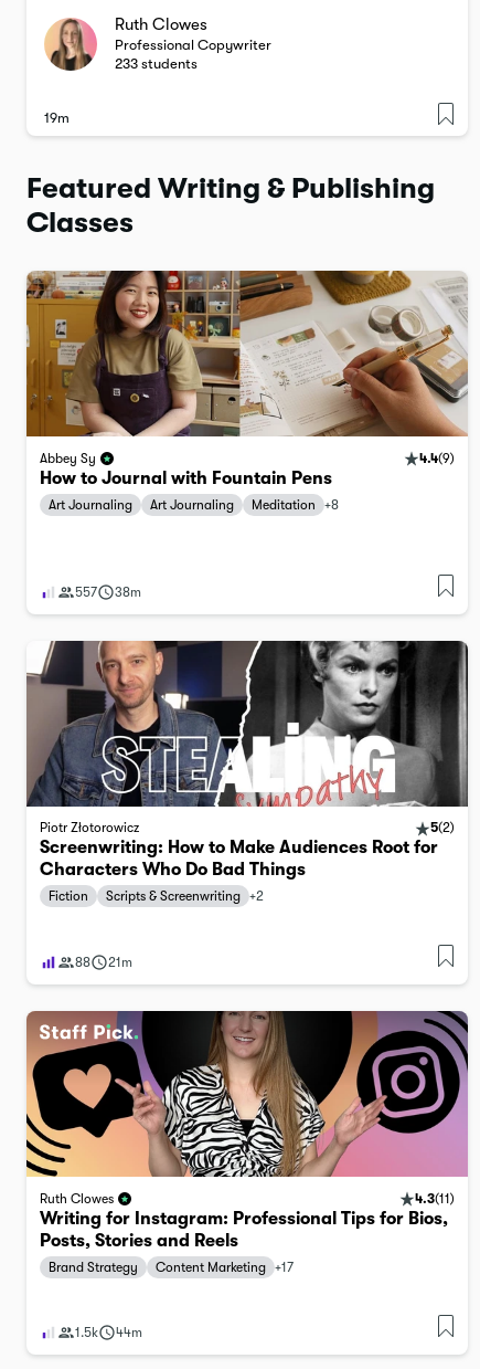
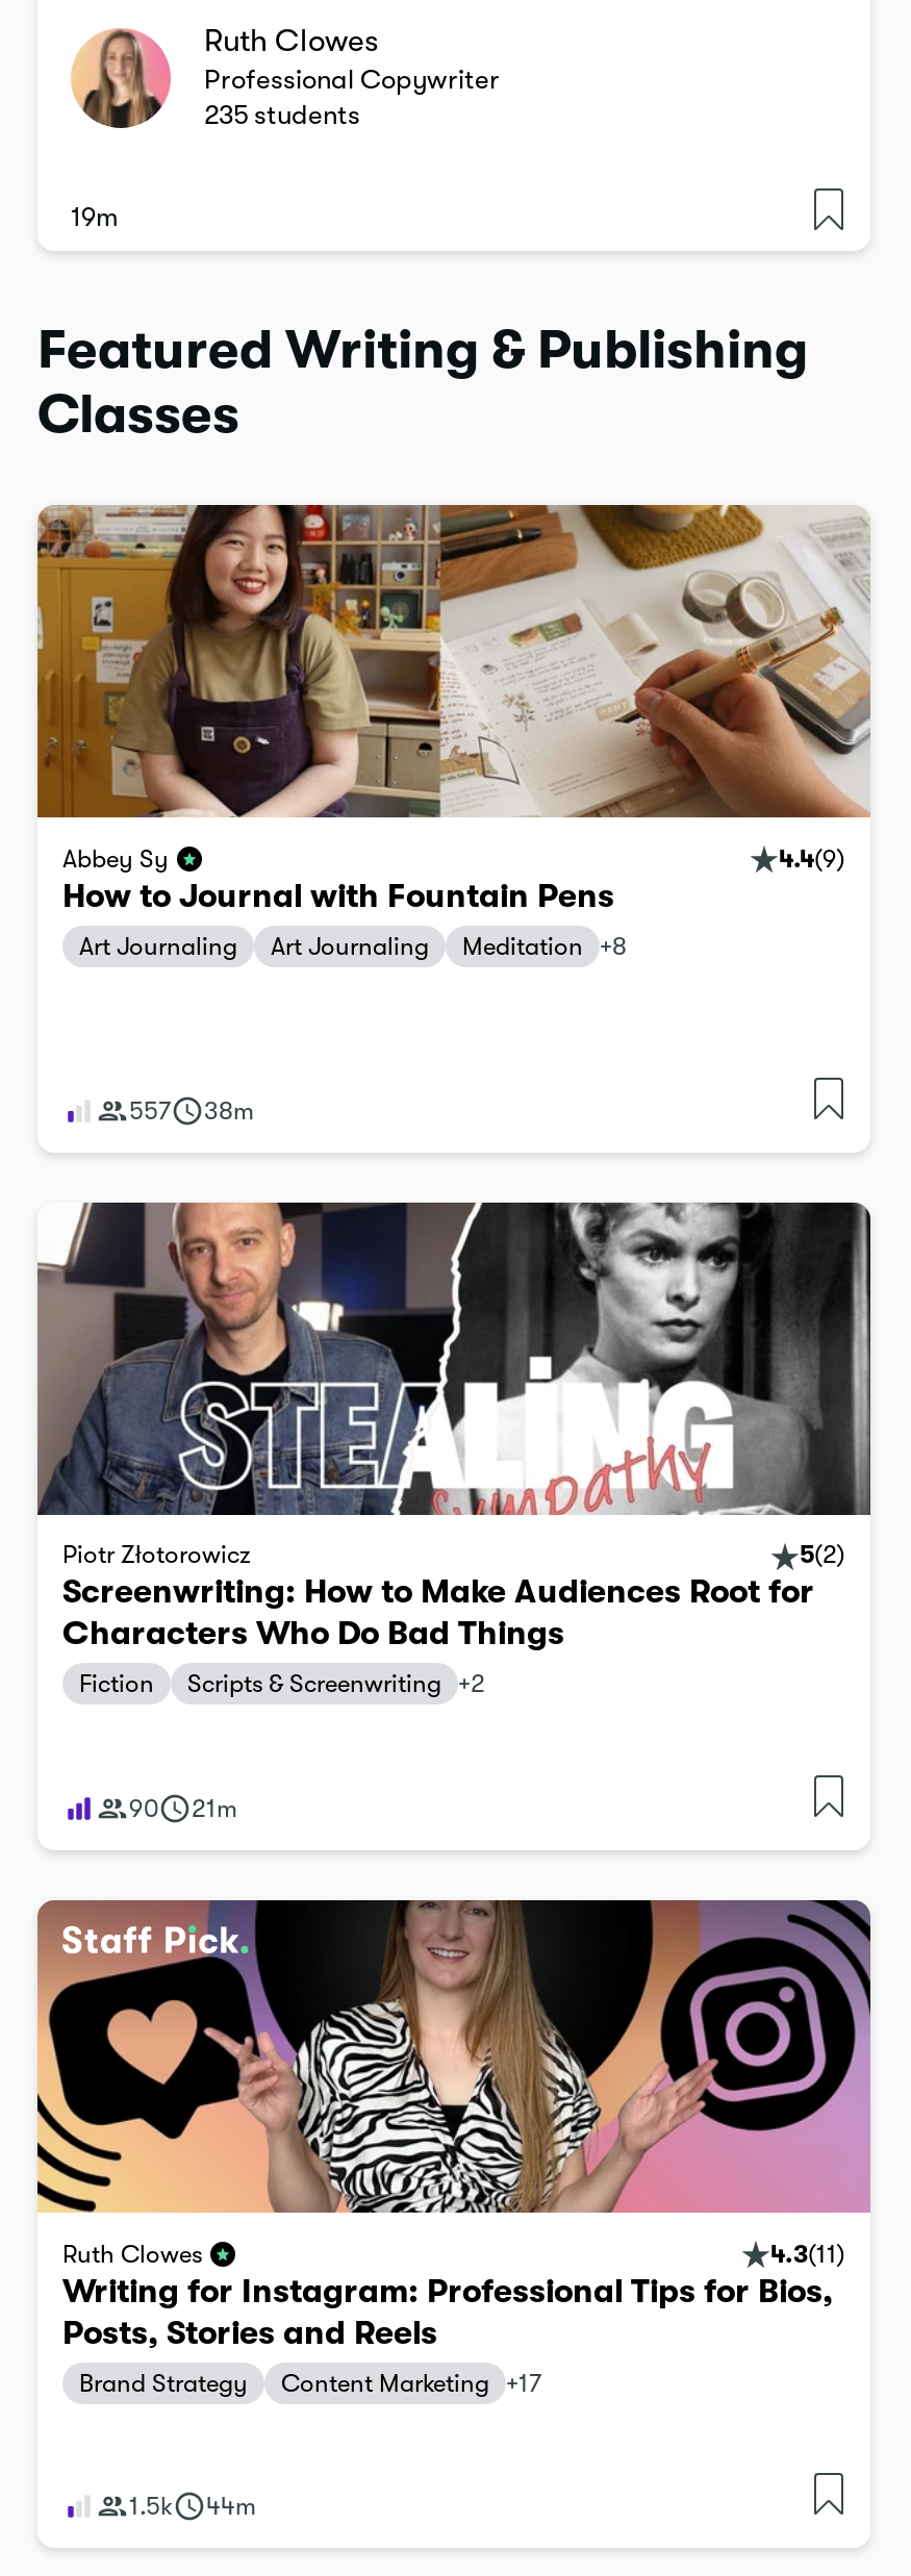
- 233 students
+ 235 students

- 88 21m
+ 90 21m
